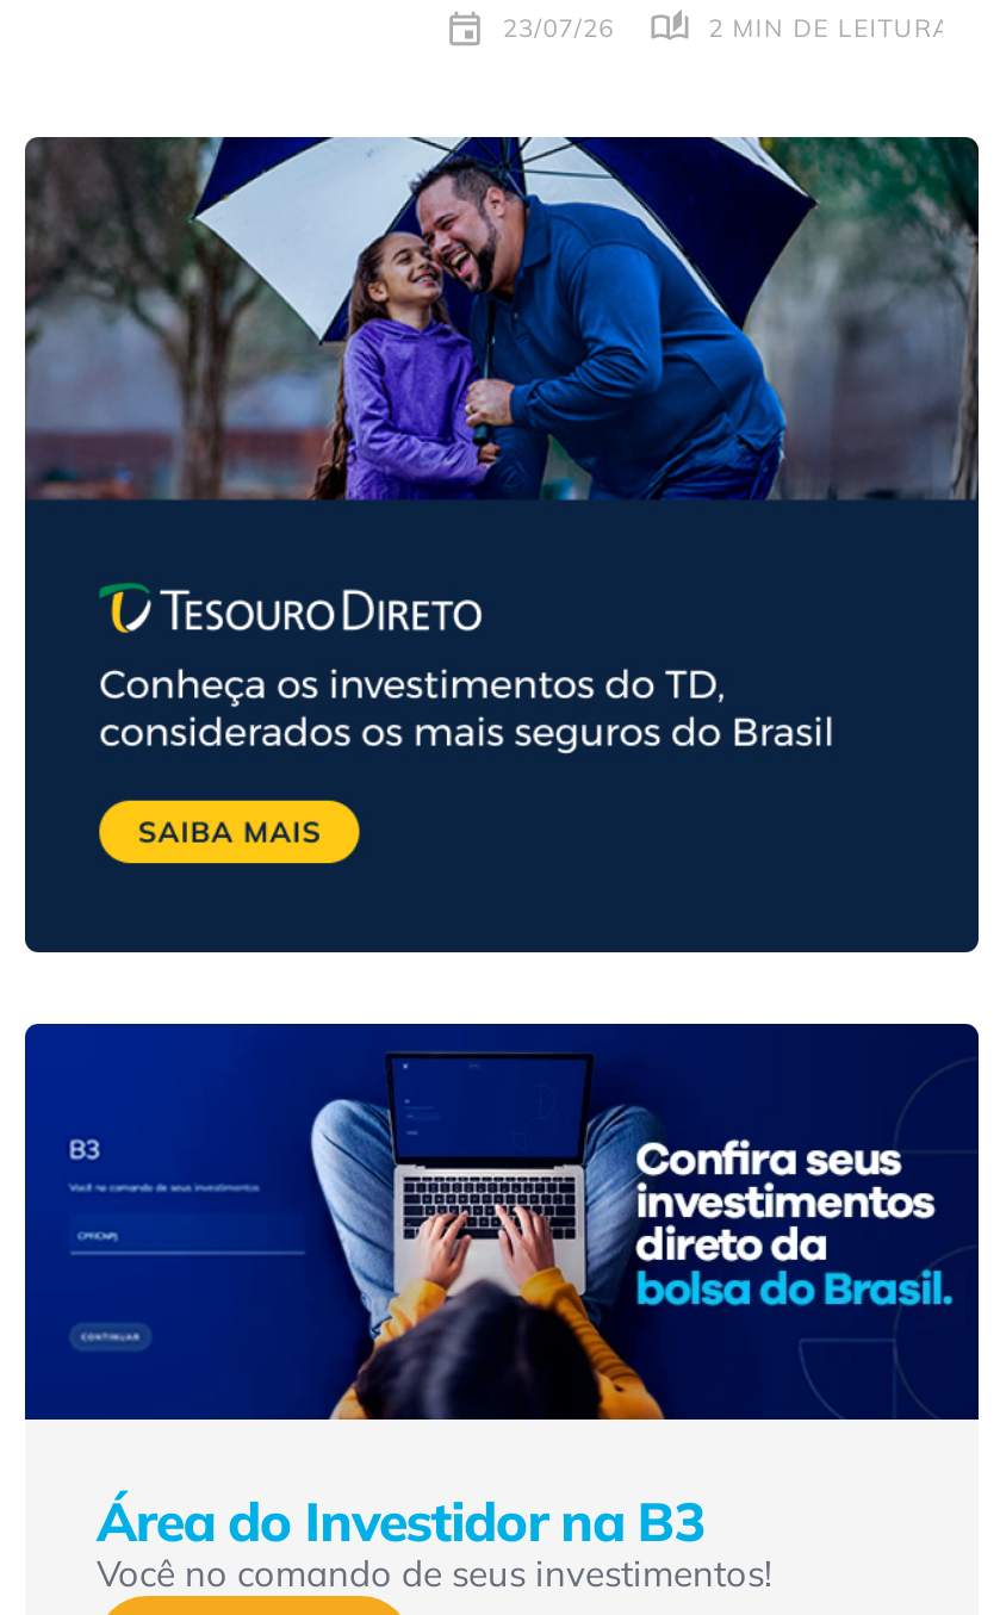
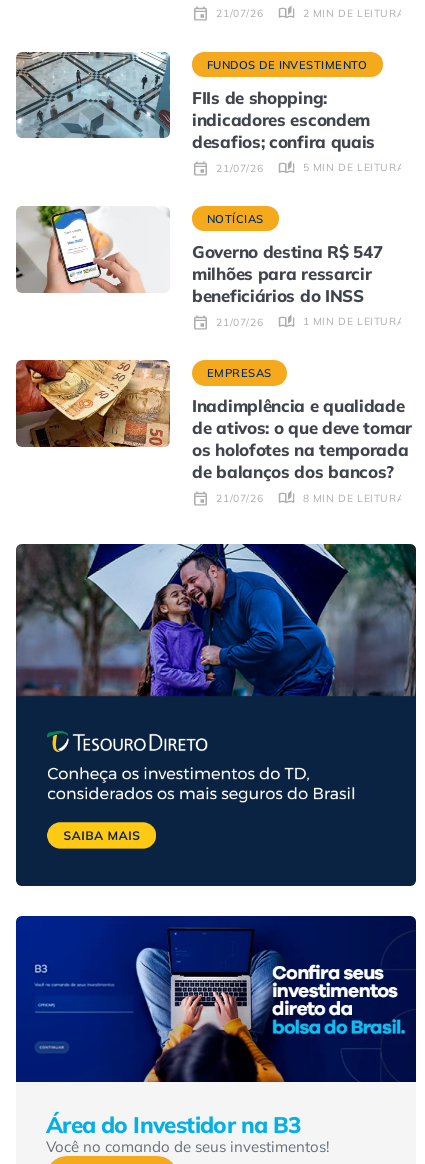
- 23/07/26
+ 21/07/26

+ [image]
+ FUNDOS DE INVESTIMENTO
+ FIIs de shopping:
+ indicadores escondem
+ desafios; confira quais
+ 21/07/26
+ 5 MIN DE LEITURA

+ [image]
+ EMPRESAS
+ Inadimplência e qualidade
+ de ativos: o que deve tomar
+ os holofotes na temporada
+ de balanços dos bancos?
+ 21/07/26
+ 8 MIN DE LEITURA

+ [image]

+ NOTÍCIAS
+ Governo destina R$ 547
+ milhões para ressarcir
+ beneficiários do INSS
+ 21/07/26
+ 1 MIN DE LEITURA
